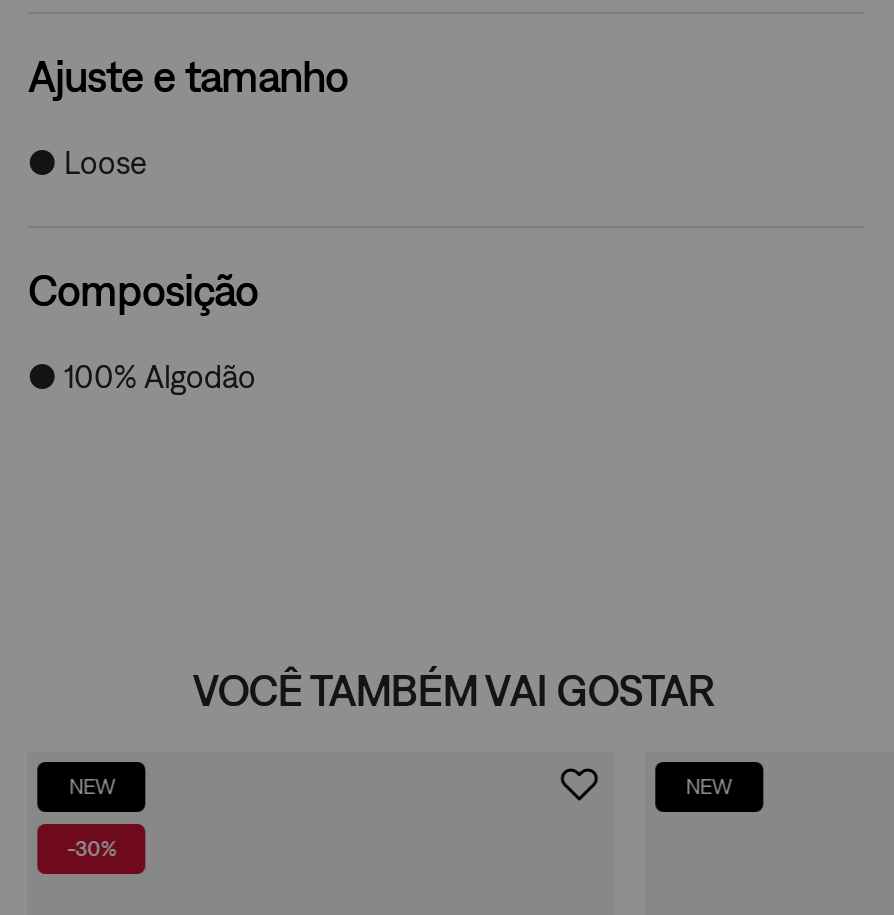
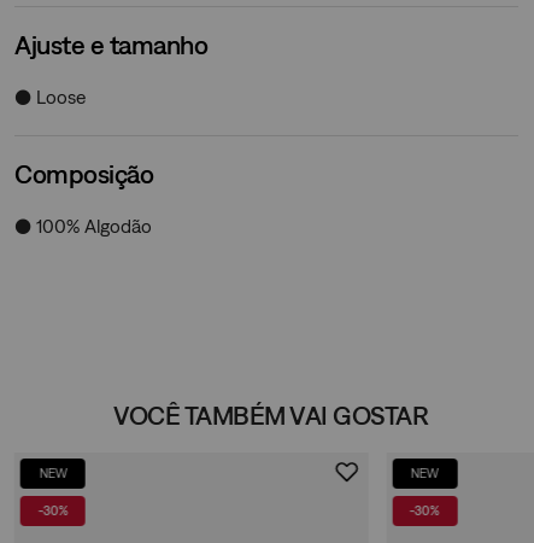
+ -30%
